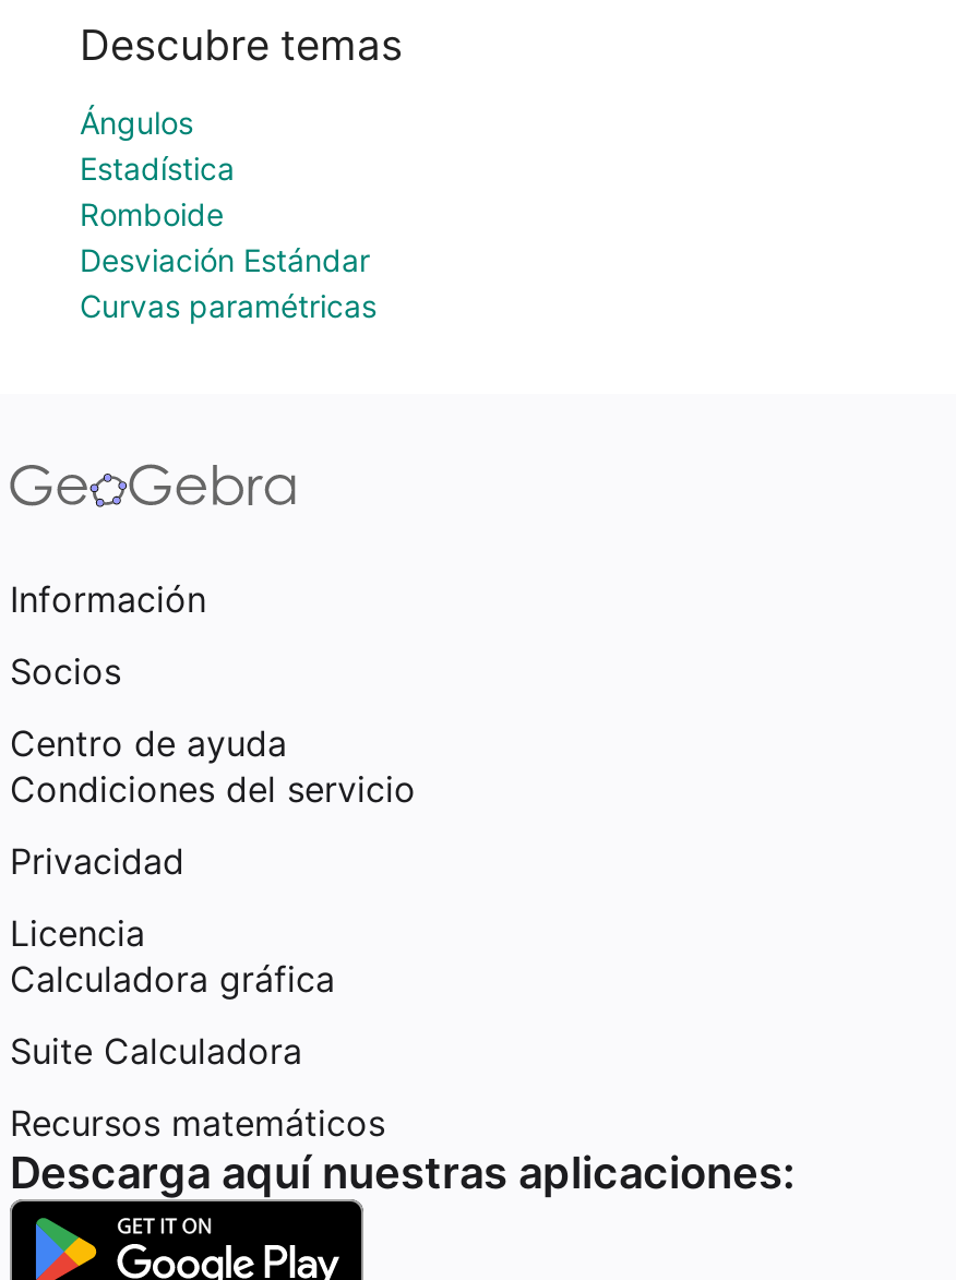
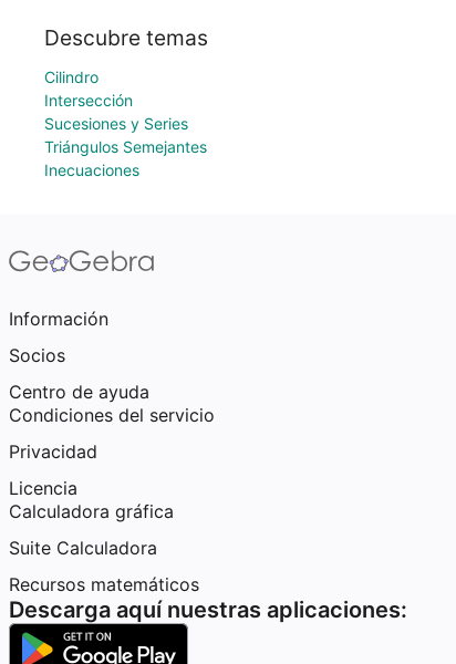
- Ángulos
- Estadística
- Romboide
- Desviación Estándar
- Curvas paramétricas
+ Cilindro
+ Intersección
+ Sucesiones y Series
+ Triángulos Semejantes
+ Inecuaciones
